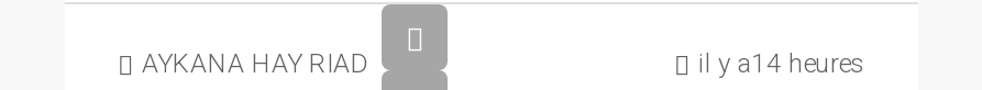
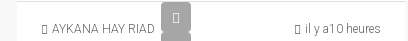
- il y a14 heures
+ il y a10 heures
